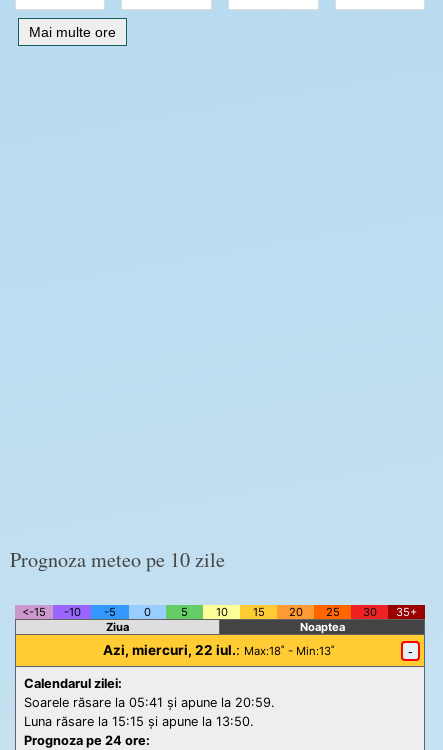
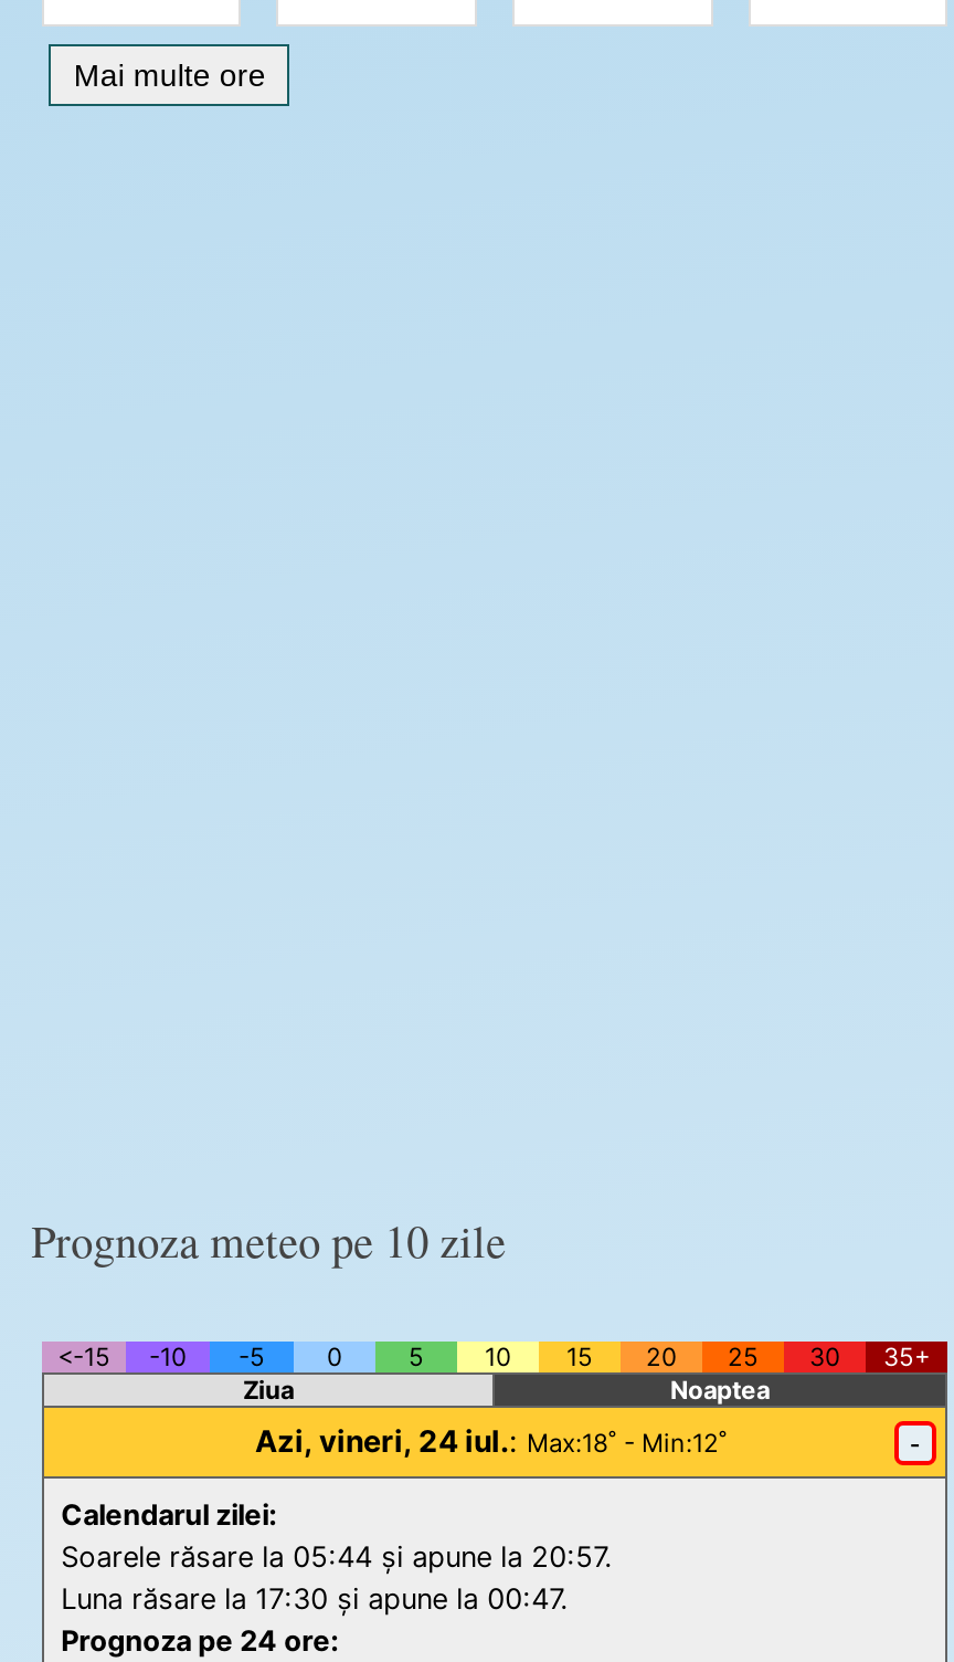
- Azi, miercuri, 22 iul.: Max:18˚ - Min:13˚
+ Azi, vineri, 24 iul.: Max:18˚ - Min:12˚

- Soarele răsare la 05:41 și apune la 20:59.
+ Soarele răsare la 05:44 și apune la 20:57.

- Luna răsare la 15:15 și apune la 13:50.
+ Luna răsare la 17:30 și apune la 00:47.
